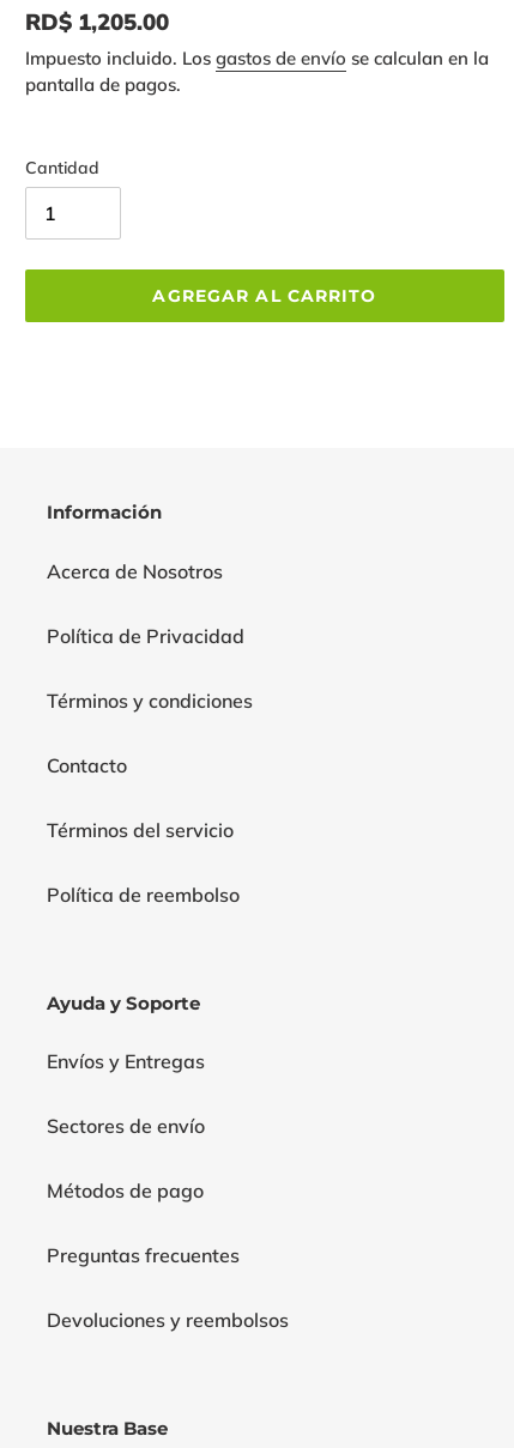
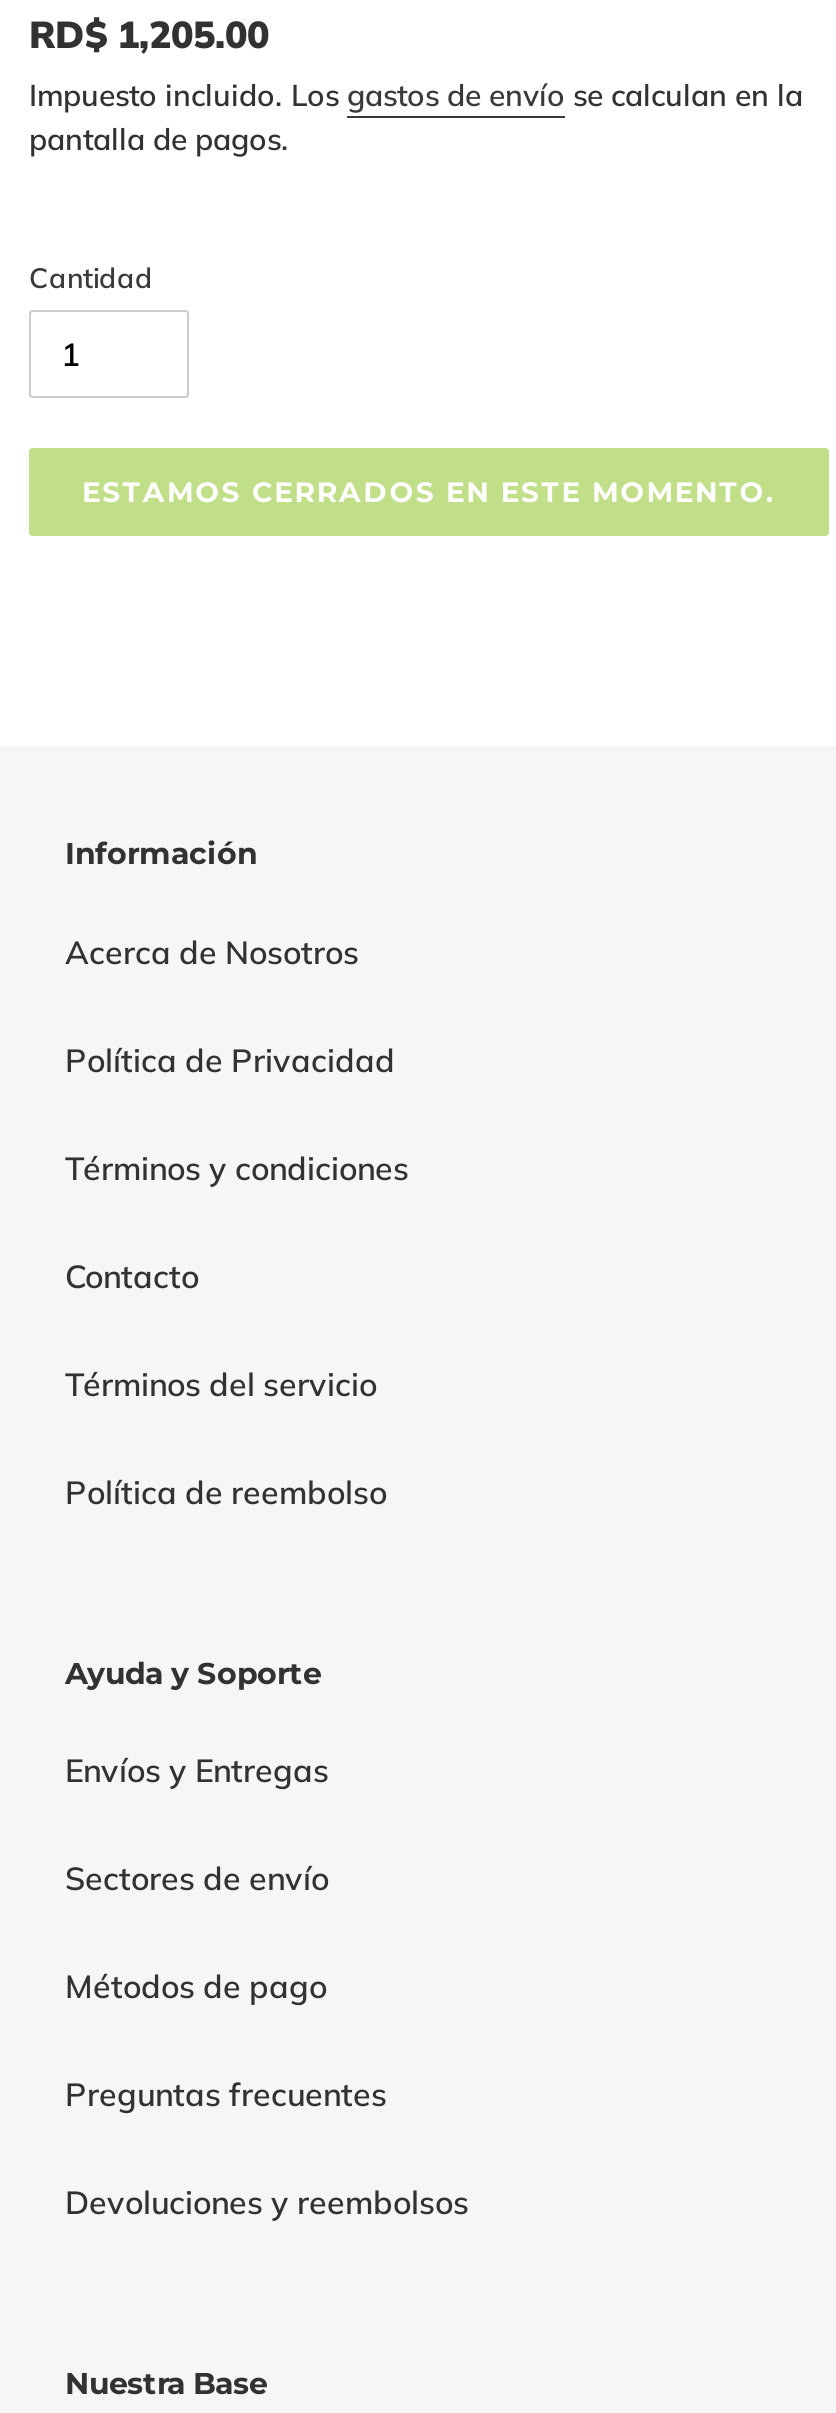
- AGREGAR AL CARRITO
+ ESTAMOS CERRADOS EN ESTE MOMENTO.
